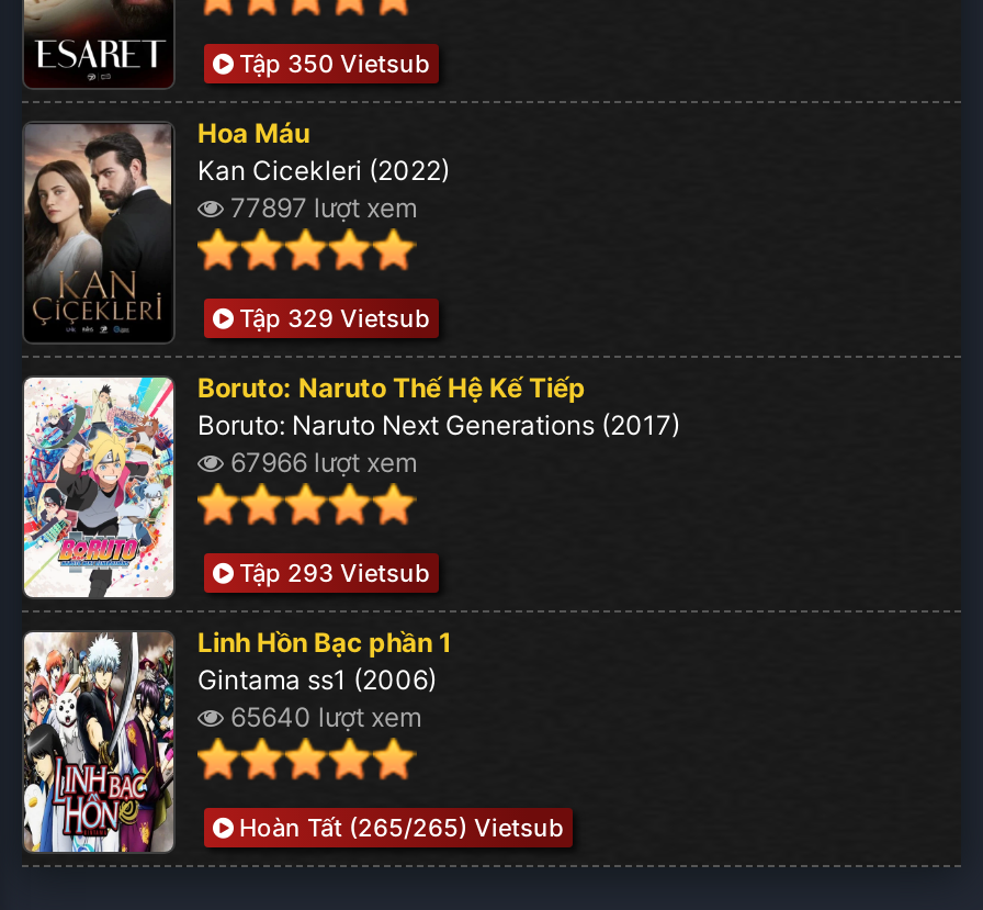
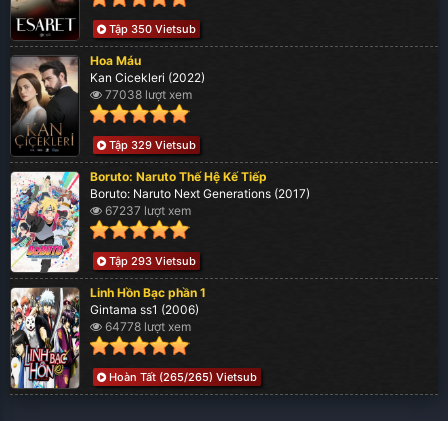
- 77897 lượt xem
+ 77038 lượt xem

- 67966 lượt xem
+ 67237 lượt xem

- 65640 lượt xem
+ 64778 lượt xem
